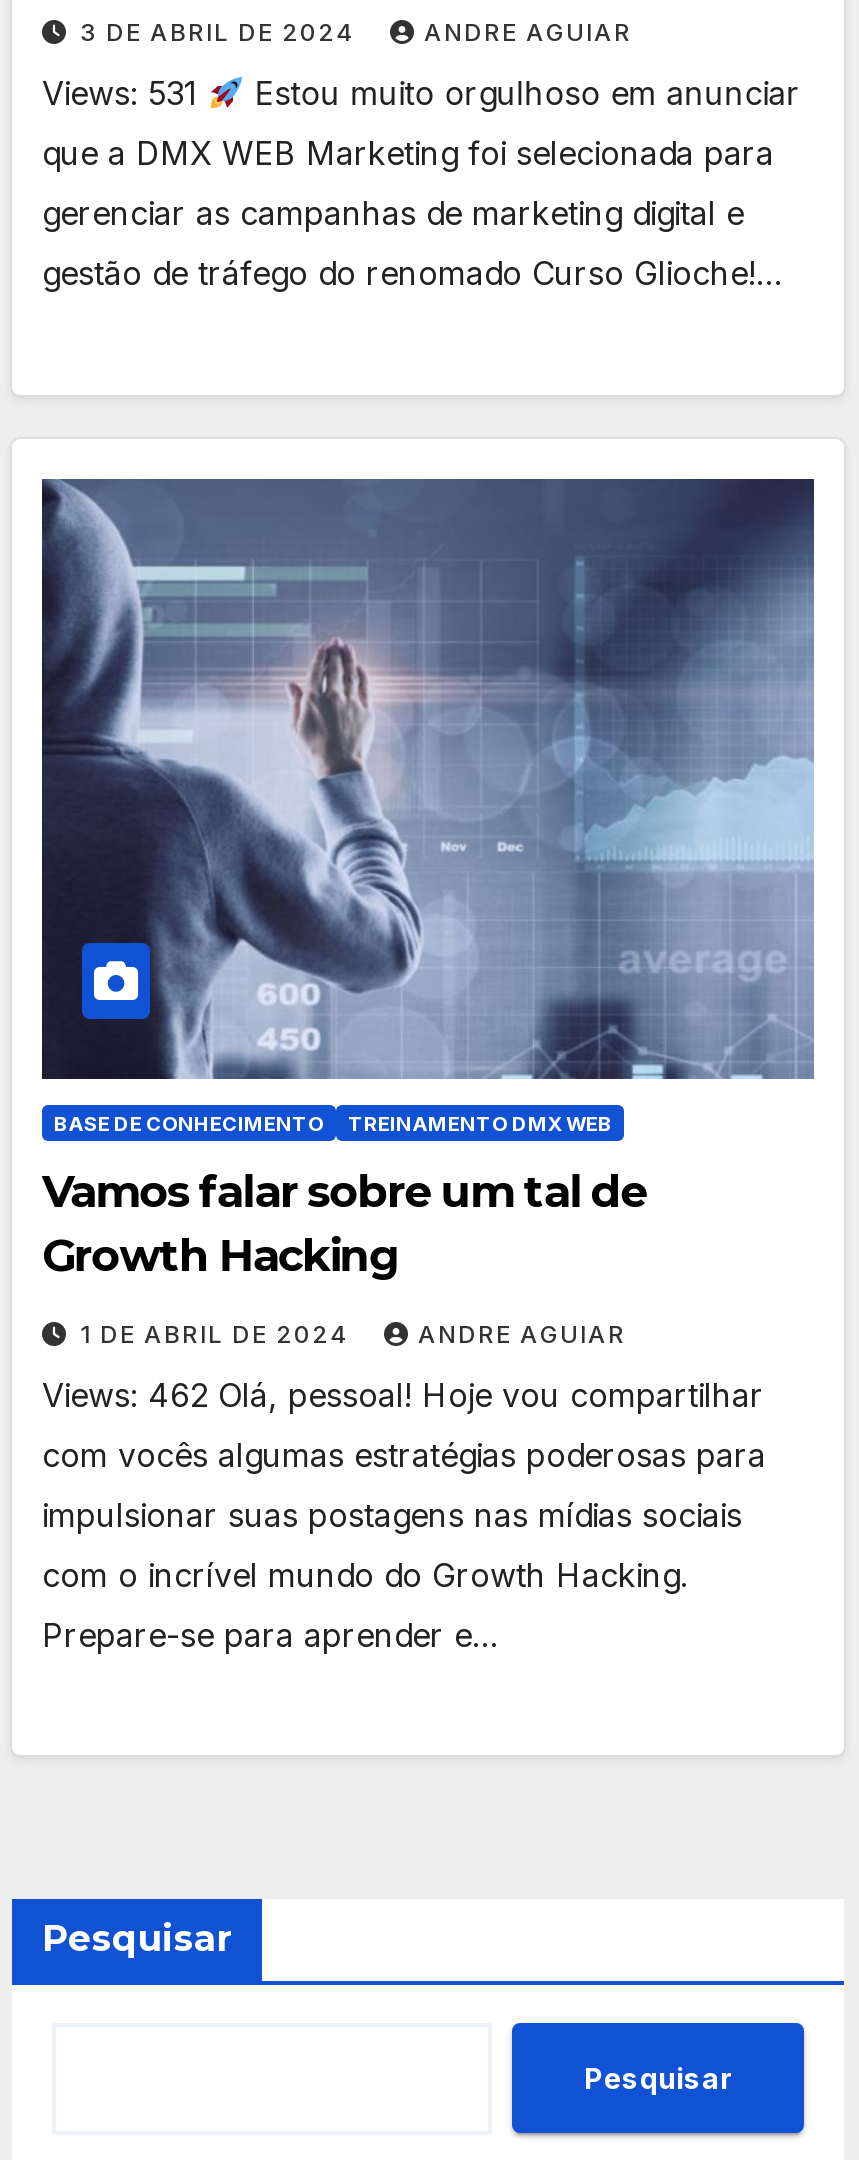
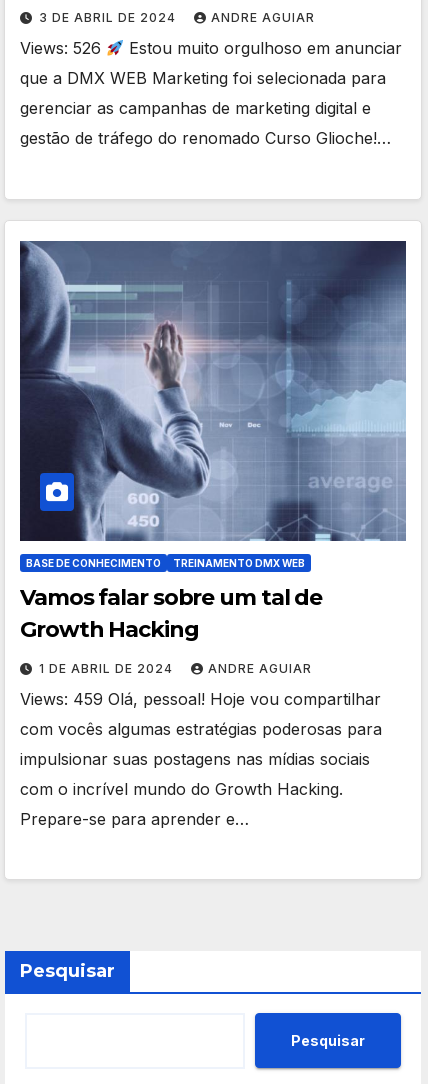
- Views: 531 Estou muito orgulhoso em anunciar
+ Views: 526 Estou muito orgulhoso em anunciar

- Views: 462 Olá, pessoal! Hoje vou compartilhar
+ Views: 459 Olá, pessoal! Hoje vou compartilhar
